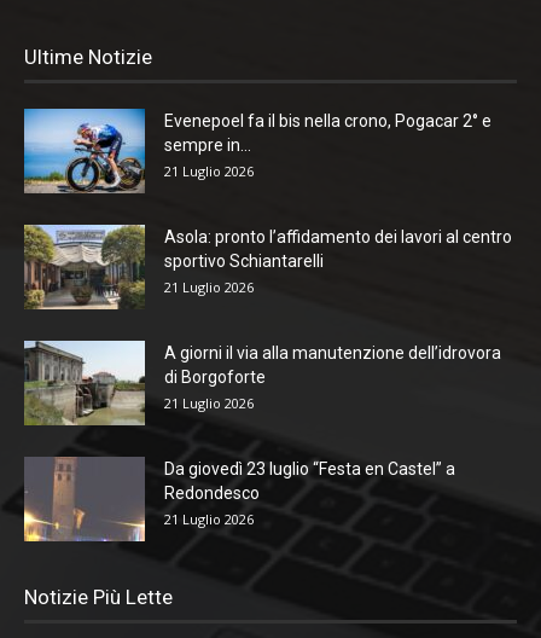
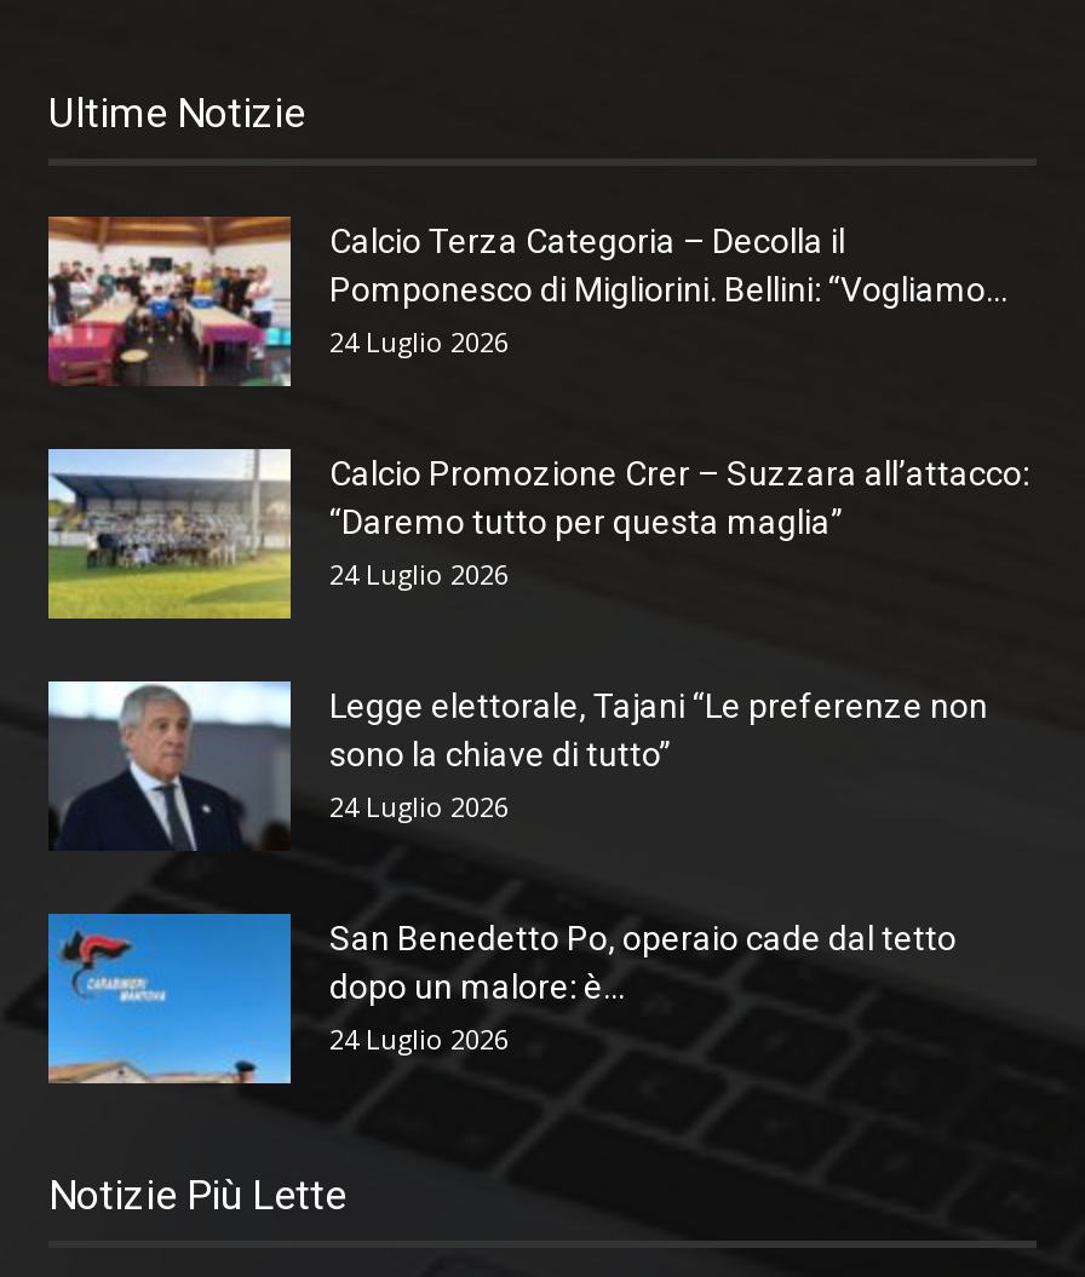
- [image]
- Evenepoel fa il bis nella crono, Pogacar 2° e
- sempre in...
- 21 Luglio 2026
+ [image]
+ Calcio Terza Categoria – Decolla il
+ Pomponesco di Migliorini. Bellini: “Vogliamo...
+ 24 Luglio 2026

- [image]
- Asola: pronto l’affidamento dei lavori al centro
- sportivo Schiantarelli
- 21 Luglio 2026
+ [image]
+ Calcio Promozione Crer – Suzzara all’attacco:
+ “Daremo tutto per questa maglia”
+ 24 Luglio 2026

- [image]
- A giorni il via alla manutenzione dell’idrovora
- di Borgoforte
- 21 Luglio 2026
+ [image]
+ Legge elettorale, Tajani “Le preferenze non
+ sono la chiave di tutto”
+ 24 Luglio 2026

- [image]
- Da giovedì 23 luglio “Festa en Castel” a
- Redondesco
- 21 Luglio 2026
+ [image]
+ San Benedetto Po, operaio cade dal tetto
+ dopo un malore: è...
+ 24 Luglio 2026
